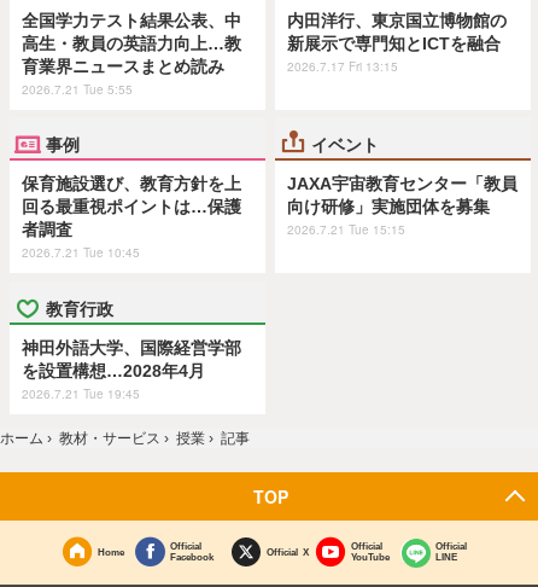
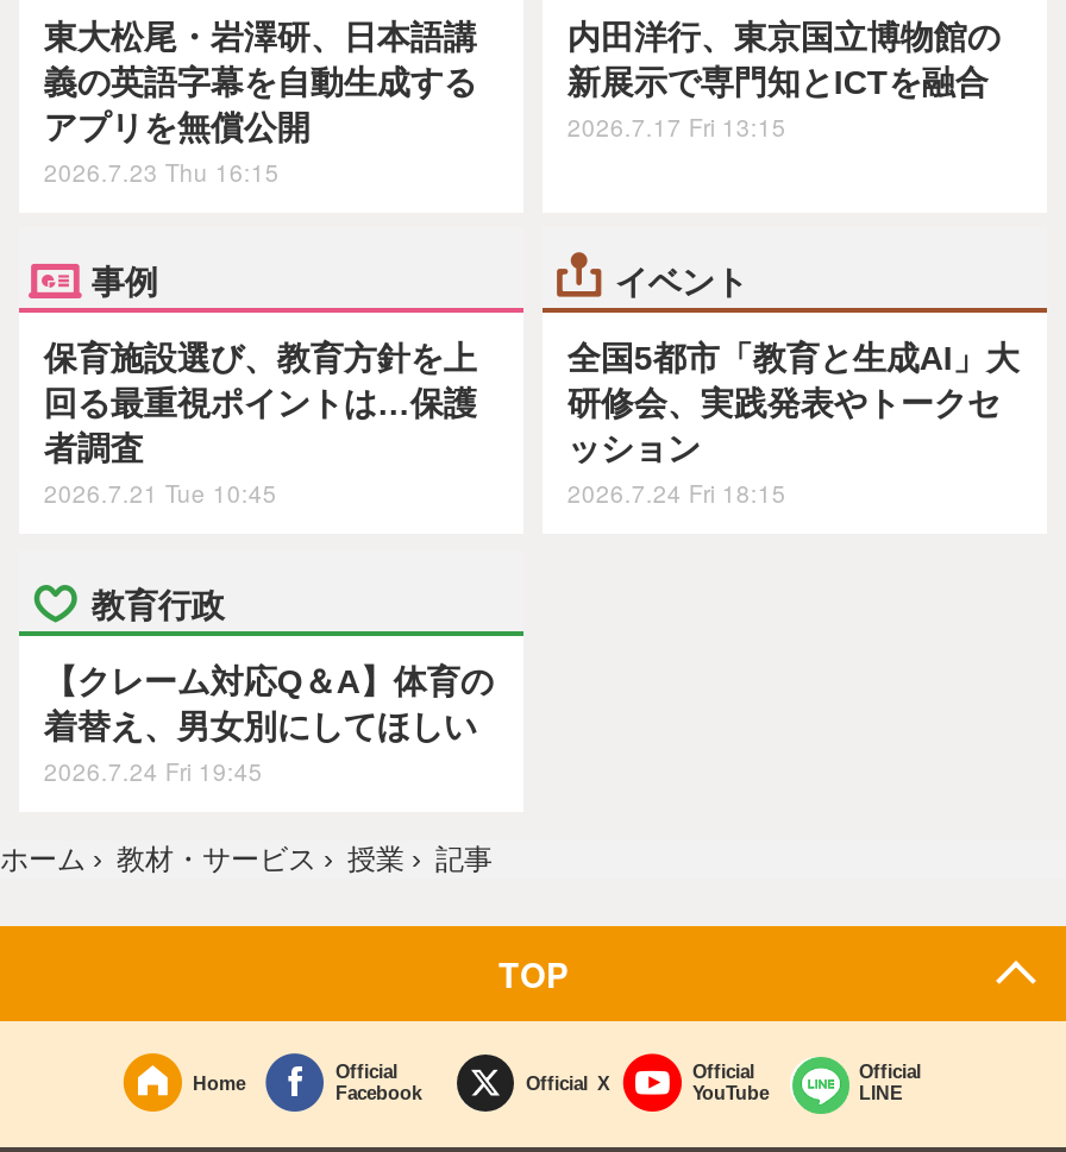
- 全国学力テスト結果公表、中
- 高生・教員の英語力向上…教
- 育業界ニュースまとめ読み
- 2026.7.21 Tue 5:55
+ 東大松尾・岩澤研、日本語講
+ 義の英語字幕を自動生成する
+ アプリを無償公開
+ 2026.7.23 Thu 16:15

- JAXA宇宙教育センター「教員
- 向け研修」実施団体を募集
- 2026.7.21 Tue 15:15
+ 全国5都市「教育と生成AI」大
+ 研修会、実践発表やトークセ
+ ッション
+ 2026.7.24 Fri 18:15

- 神田外語大学、国際経営学部
- を設置構想…2028年4月
- 2026.7.21 Tue 19:45
+ 【クレーム対応Q＆A】体育の
+ 着替え、男女別にしてほしい
+ 2026.7.24 Fri 19:45
